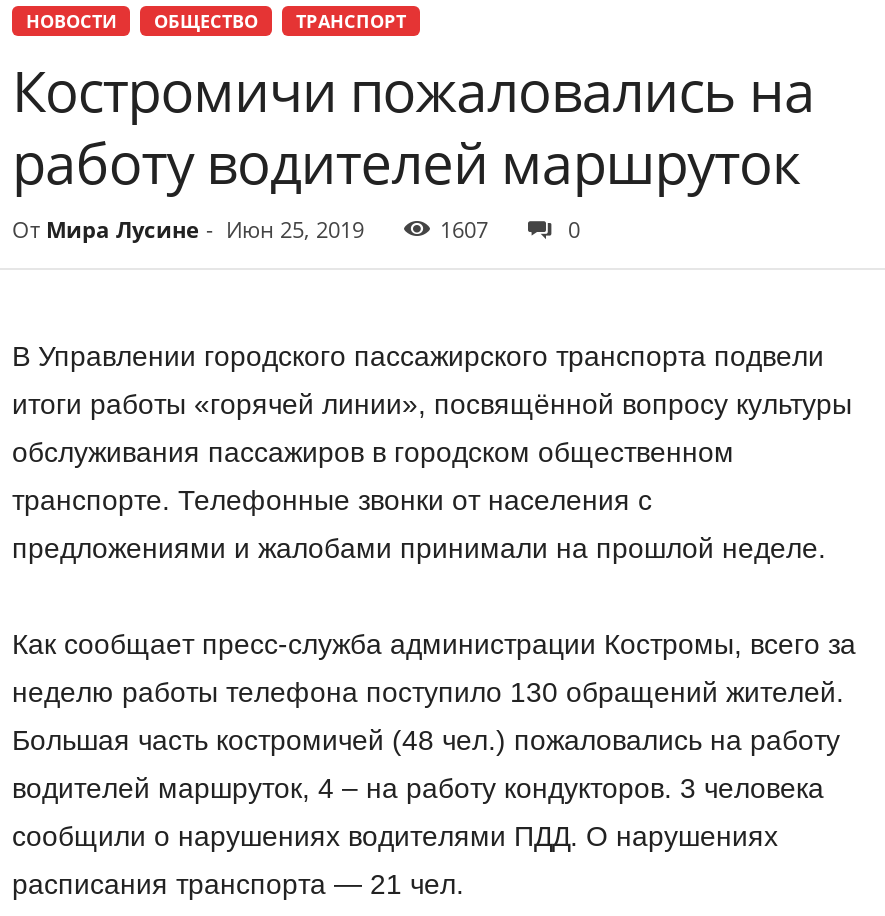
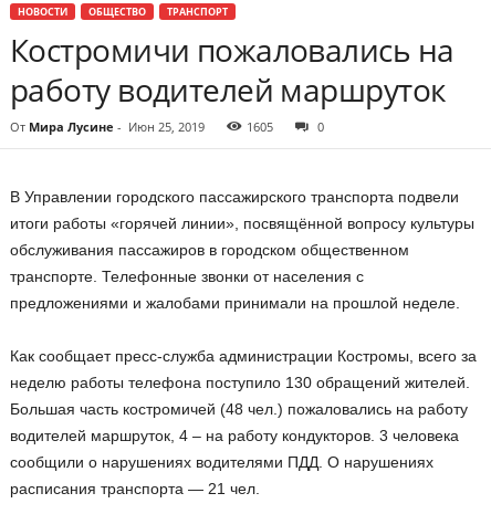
- 1607
+ 1605
